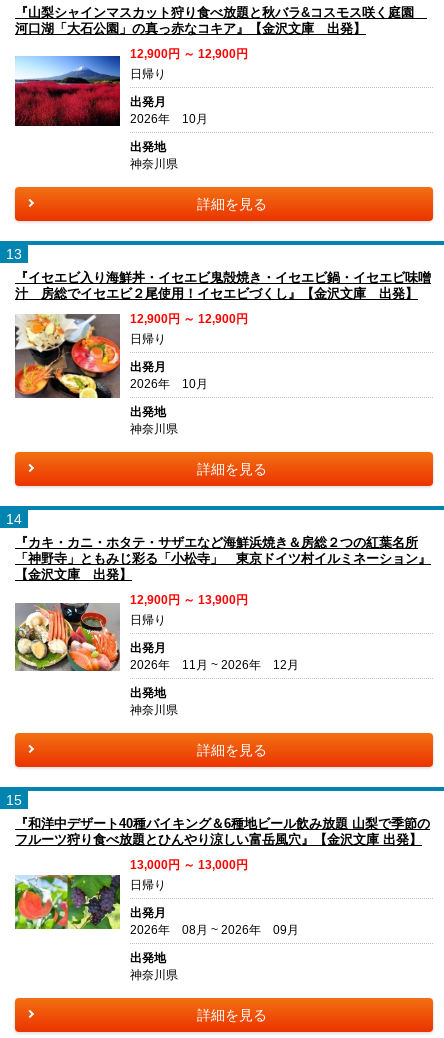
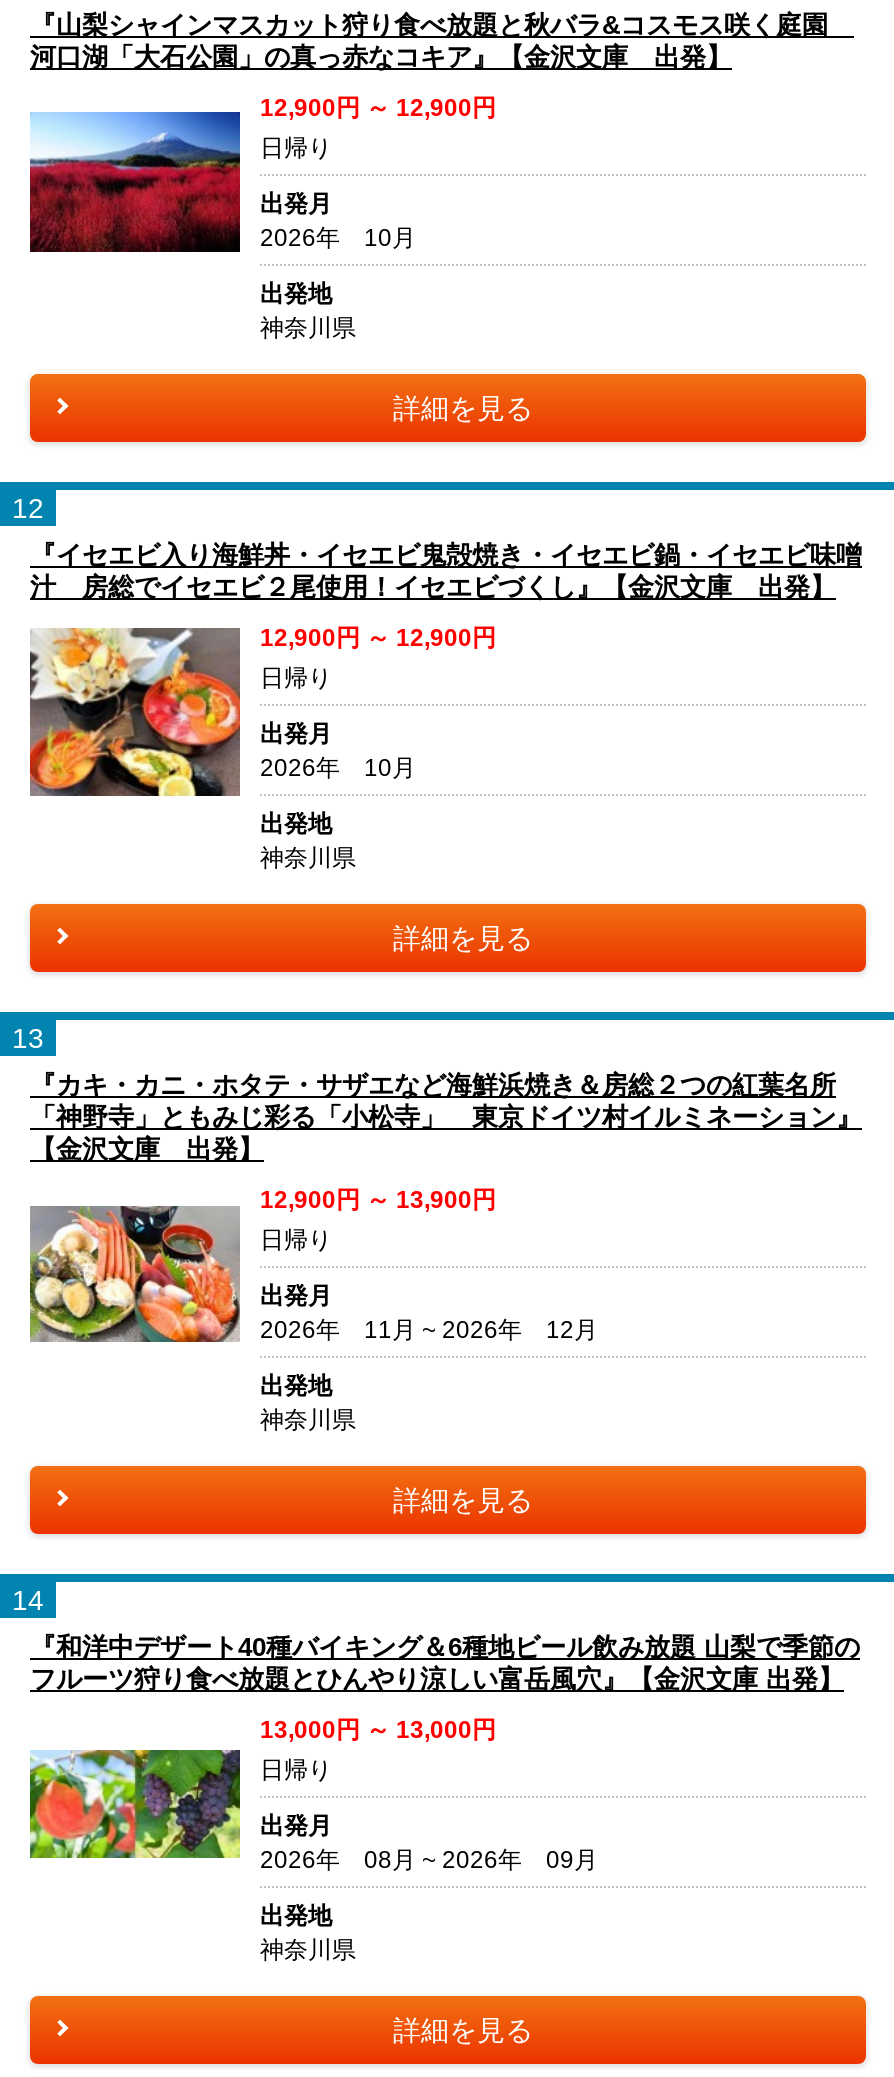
- 13
+ 12

- 14
+ 13

- 15
+ 14
